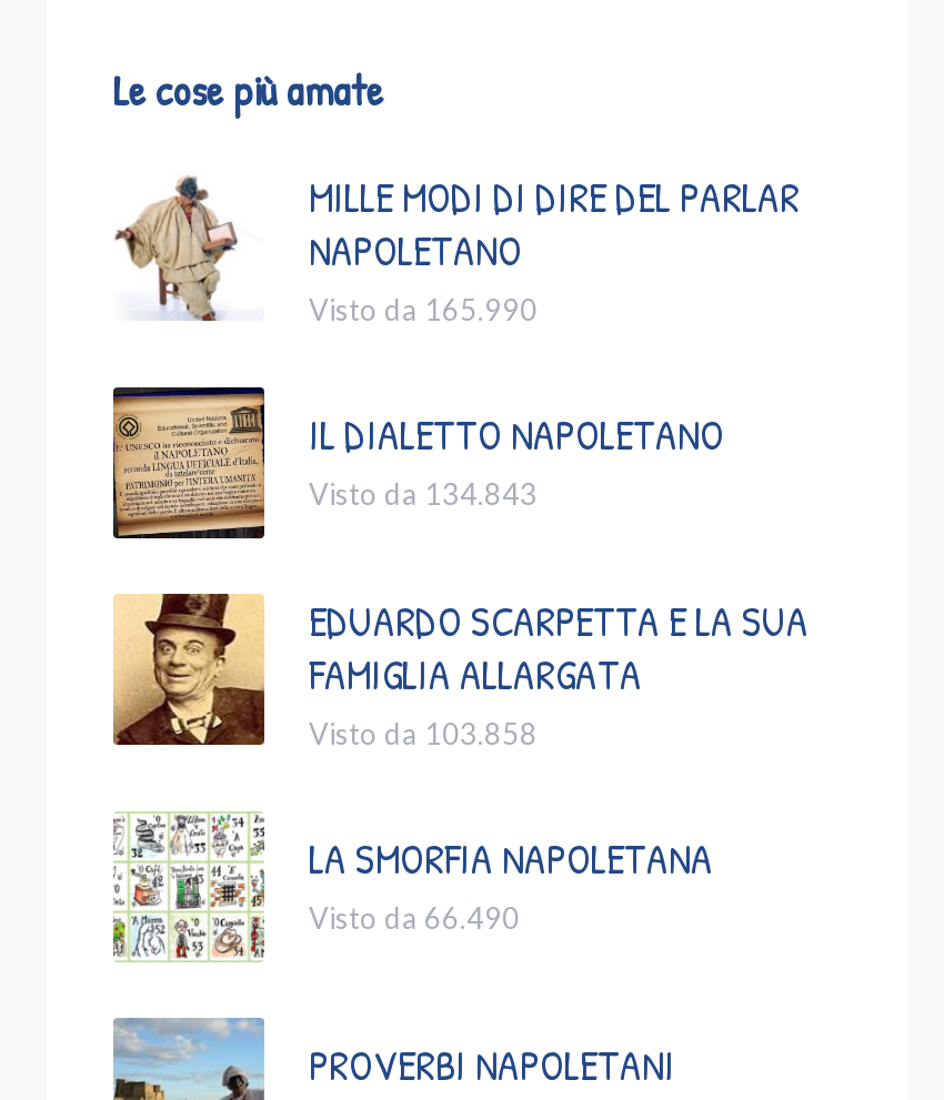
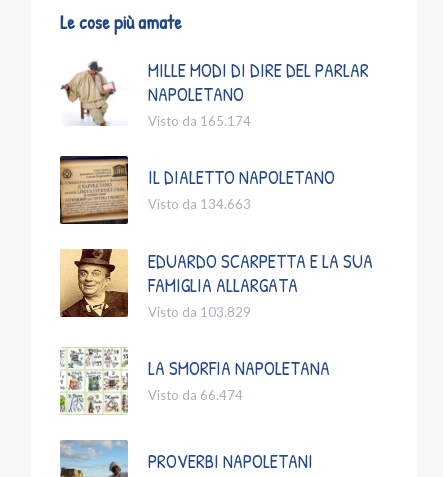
- Visto da 165.990
+ Visto da 165.174

- Visto da 134.843
+ Visto da 134.663

- Visto da 103.858
+ Visto da 103.829

- Visto da 66.490
+ Visto da 66.474
